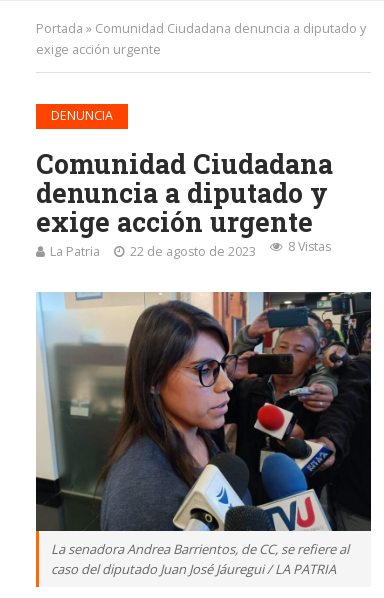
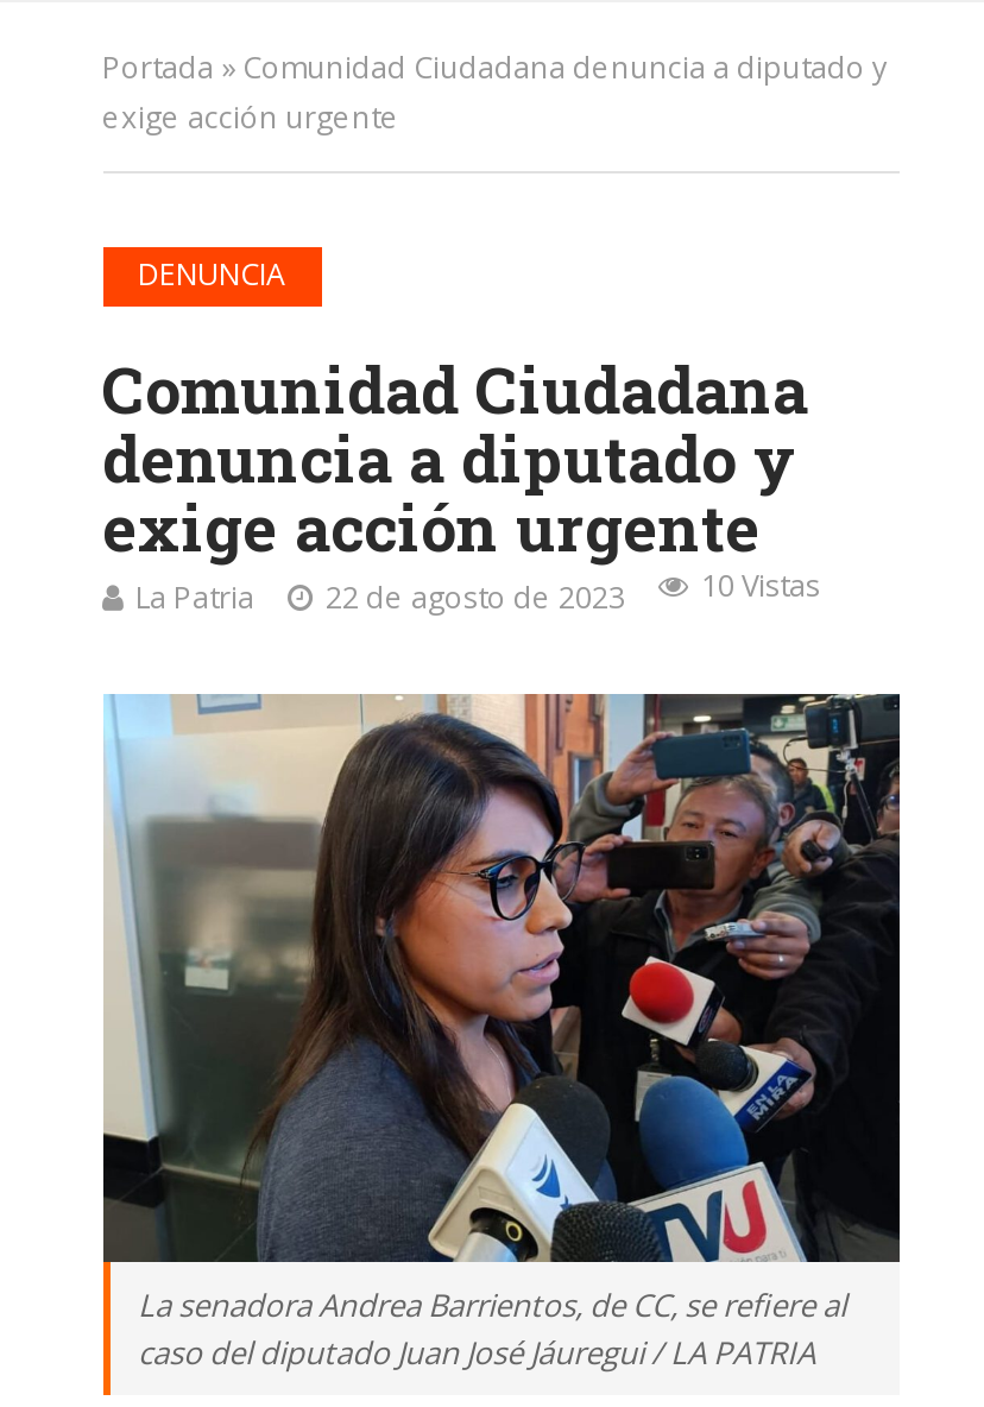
- La Patria 22 de agosto de 2023 8 Vistas
+ La Patria 22 de agosto de 2023 10 Vistas
